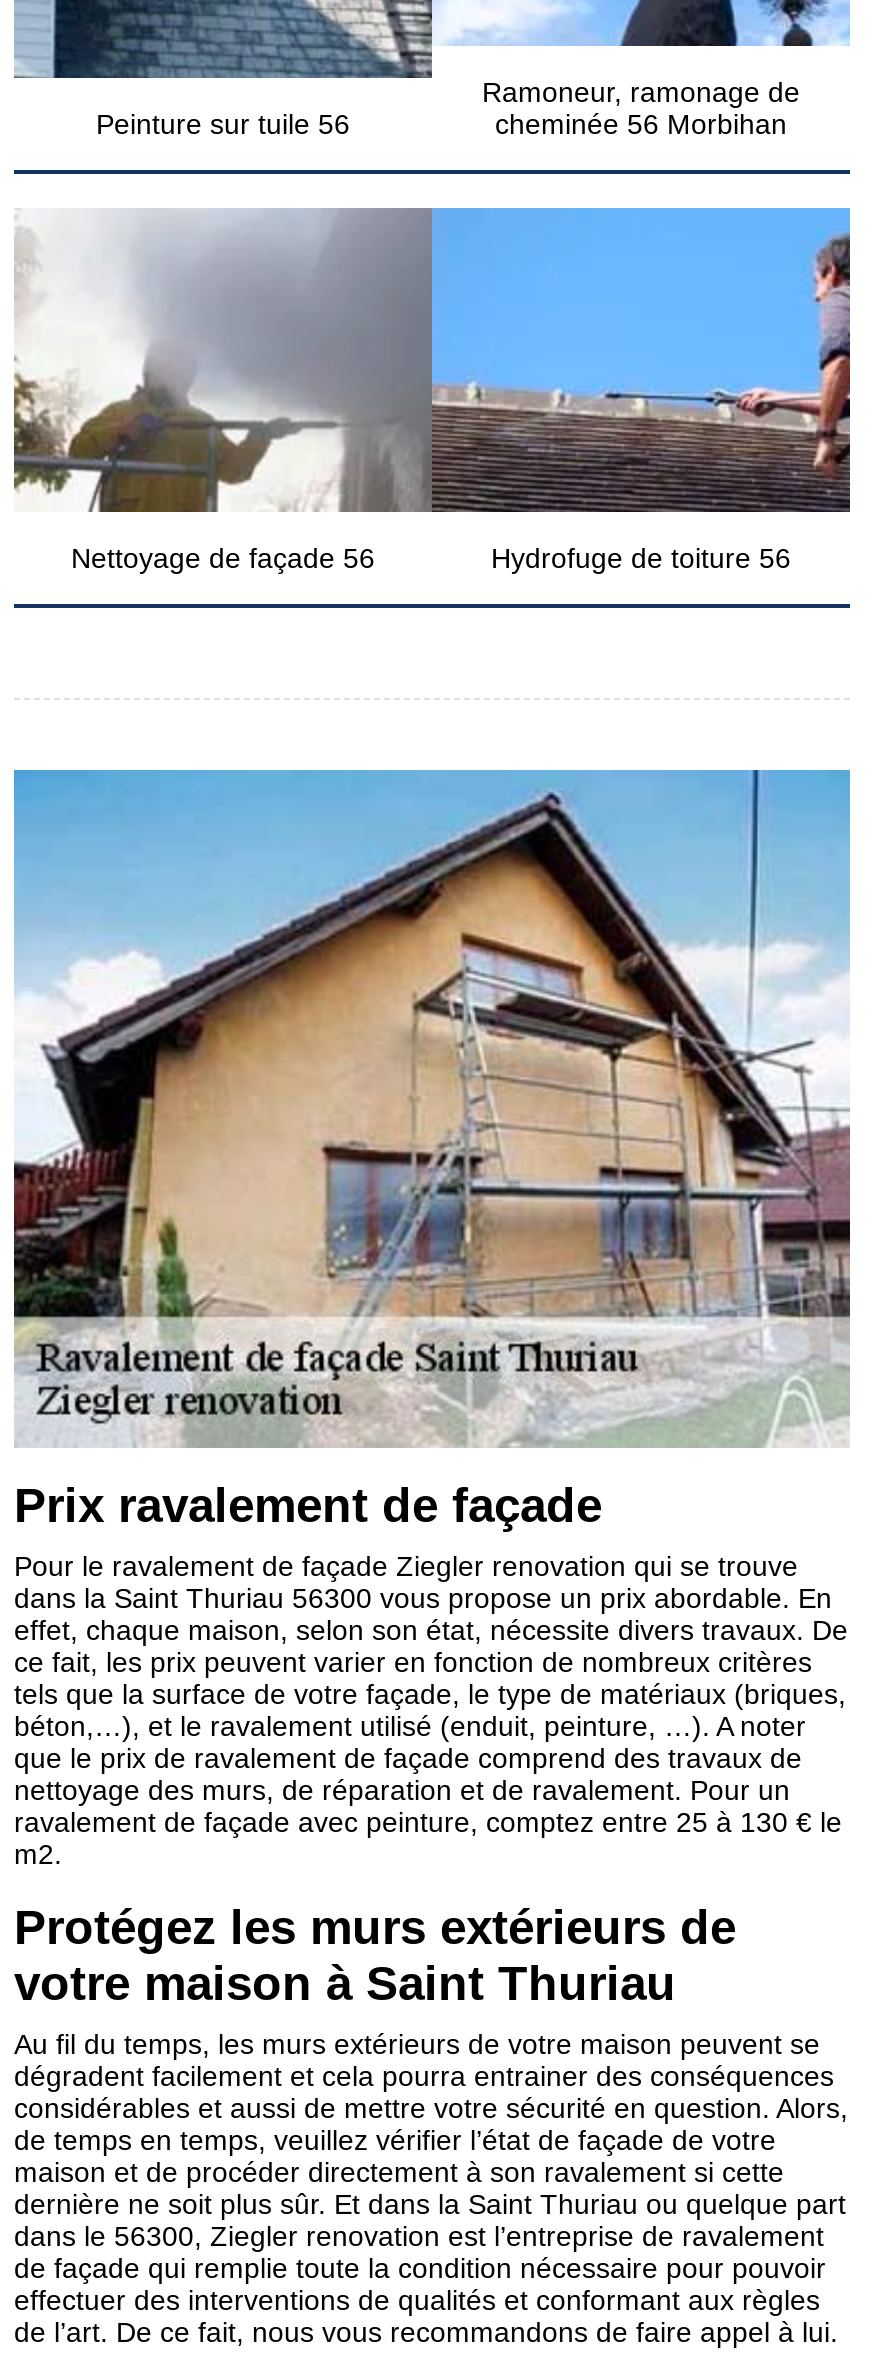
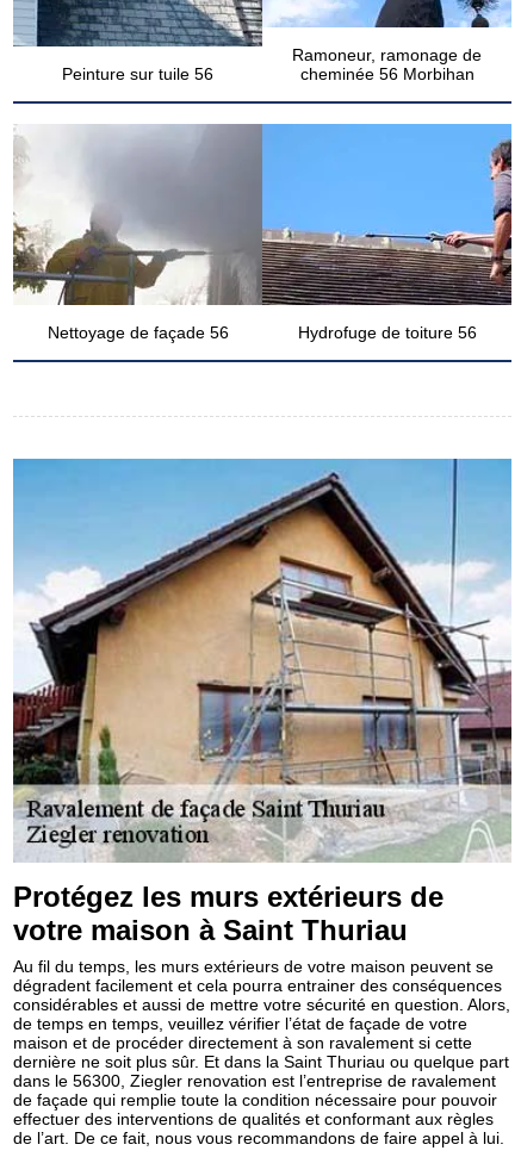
- Prix ravalement de façade
- Pour le ravalement de façade Ziegler renovation qui se trouve
- dans la Saint Thuriau 56300 vous propose un prix abordable. En
- effet, chaque maison, selon son état, nécessite divers travaux. De
- ce fait, les prix peuvent varier en fonction de nombreux critères
- tels que la surface de votre façade, le type de matériaux (briques,
- béton,…), et le ravalement utilisé (enduit, peinture, …). A noter
- que le prix de ravalement de façade comprend des travaux de
- nettoyage des murs, de réparation et de ravalement. Pour un
- ravalement de façade avec peinture, comptez entre 25 à 130 € le
- m2.
